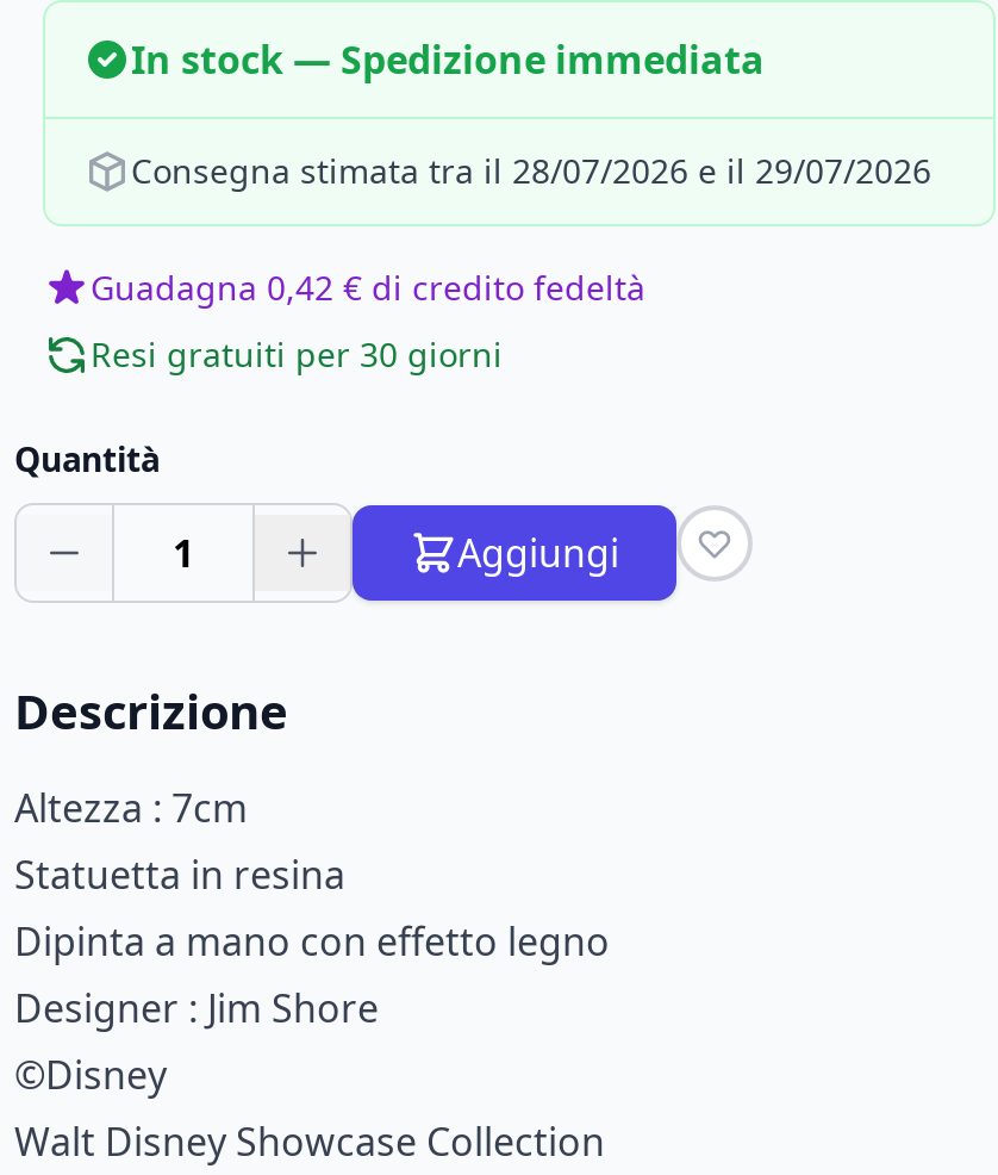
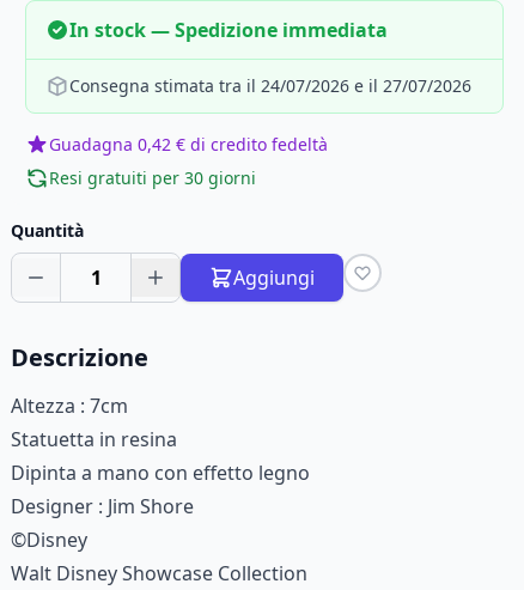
- Consegna stimata tra il 28/07/2026 e il 29/07/2026
+ Consegna stimata tra il 24/07/2026 e il 27/07/2026
